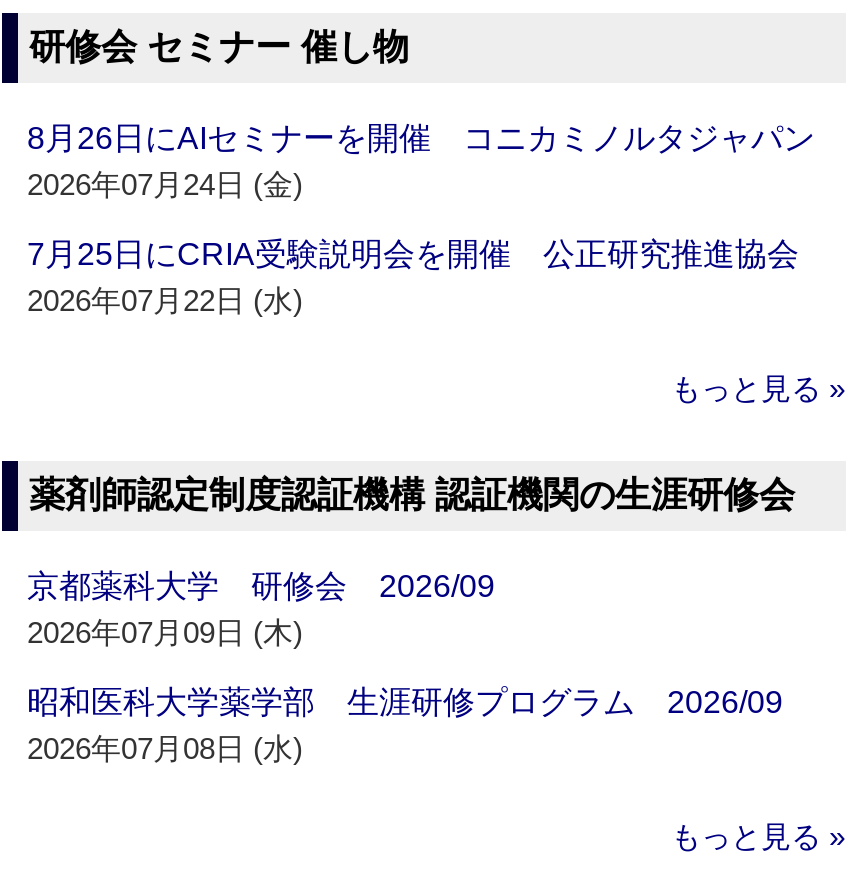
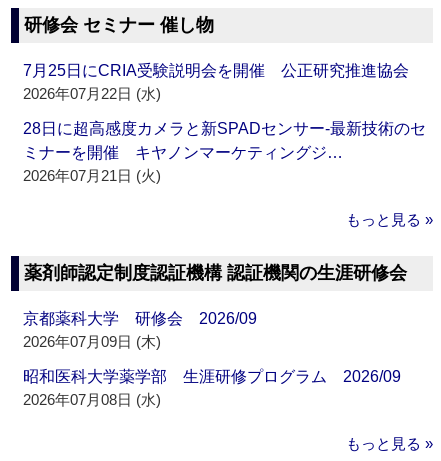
- 8月26日にAIセミナーを開催 コニカミノルタジャパン
- 2026年07月24日 (金)

moved up: 7月25日にCRIA受験説明会を開催 公正研究推進協会 | 2026年07月22日 (水)

+ 28日に超高感度カメラと新SPADセンサー‐最新技術のセ
+ ミナーを開催 キヤノンマーケティングジ…
+ 2026年07月21日 (火)
